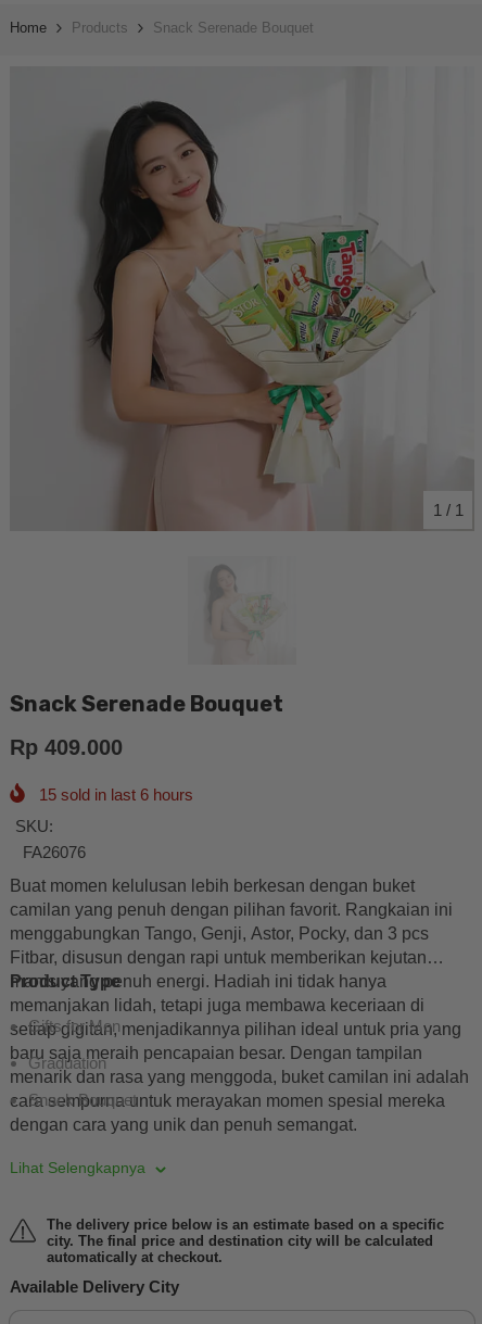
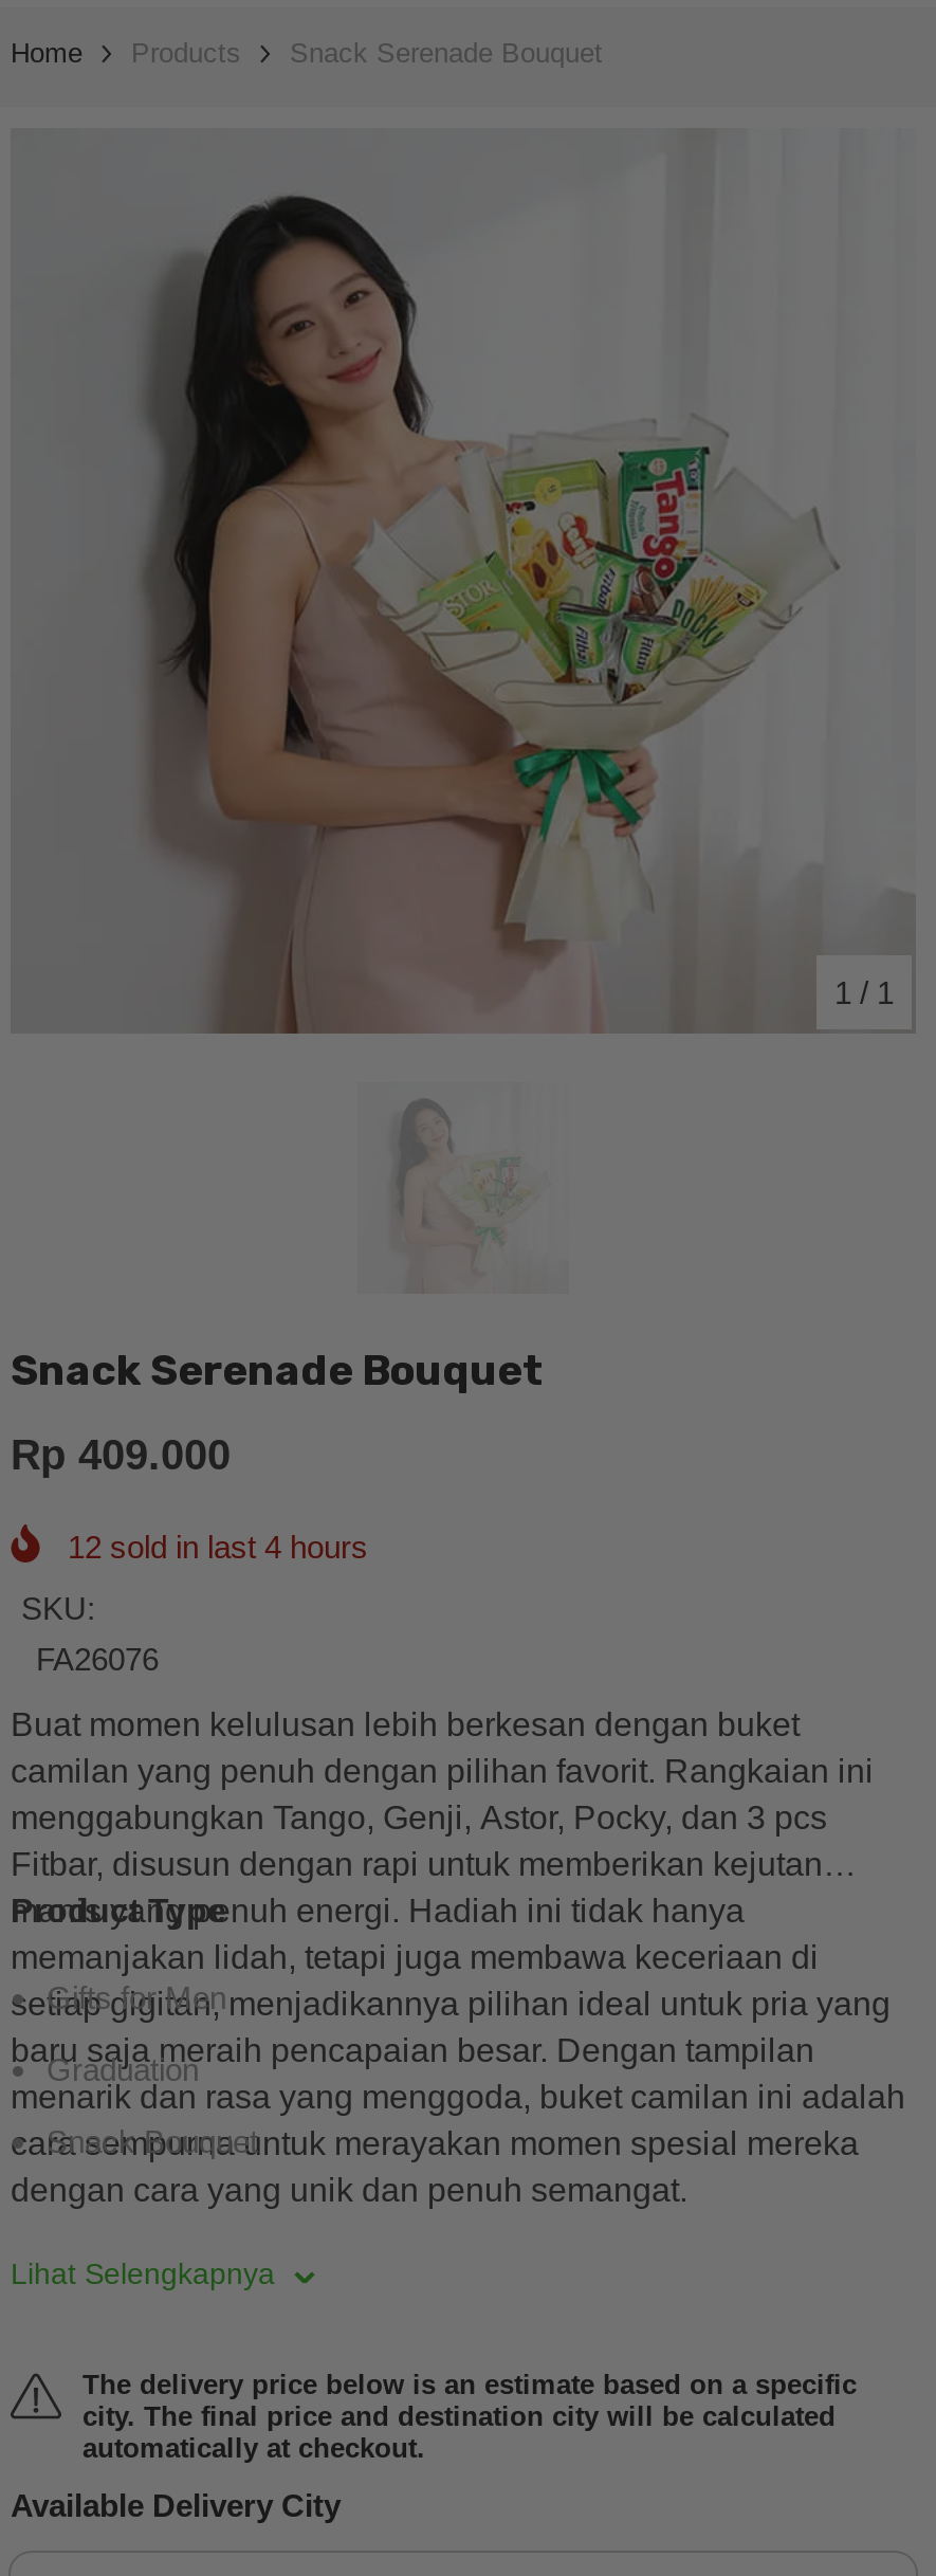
- 15 sold in last 6 hours
+ 12 sold in last 4 hours
